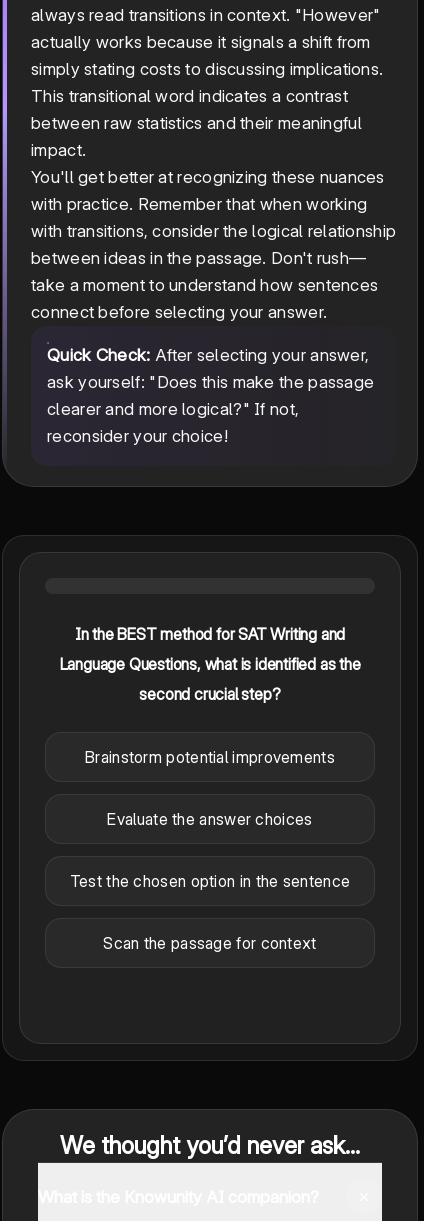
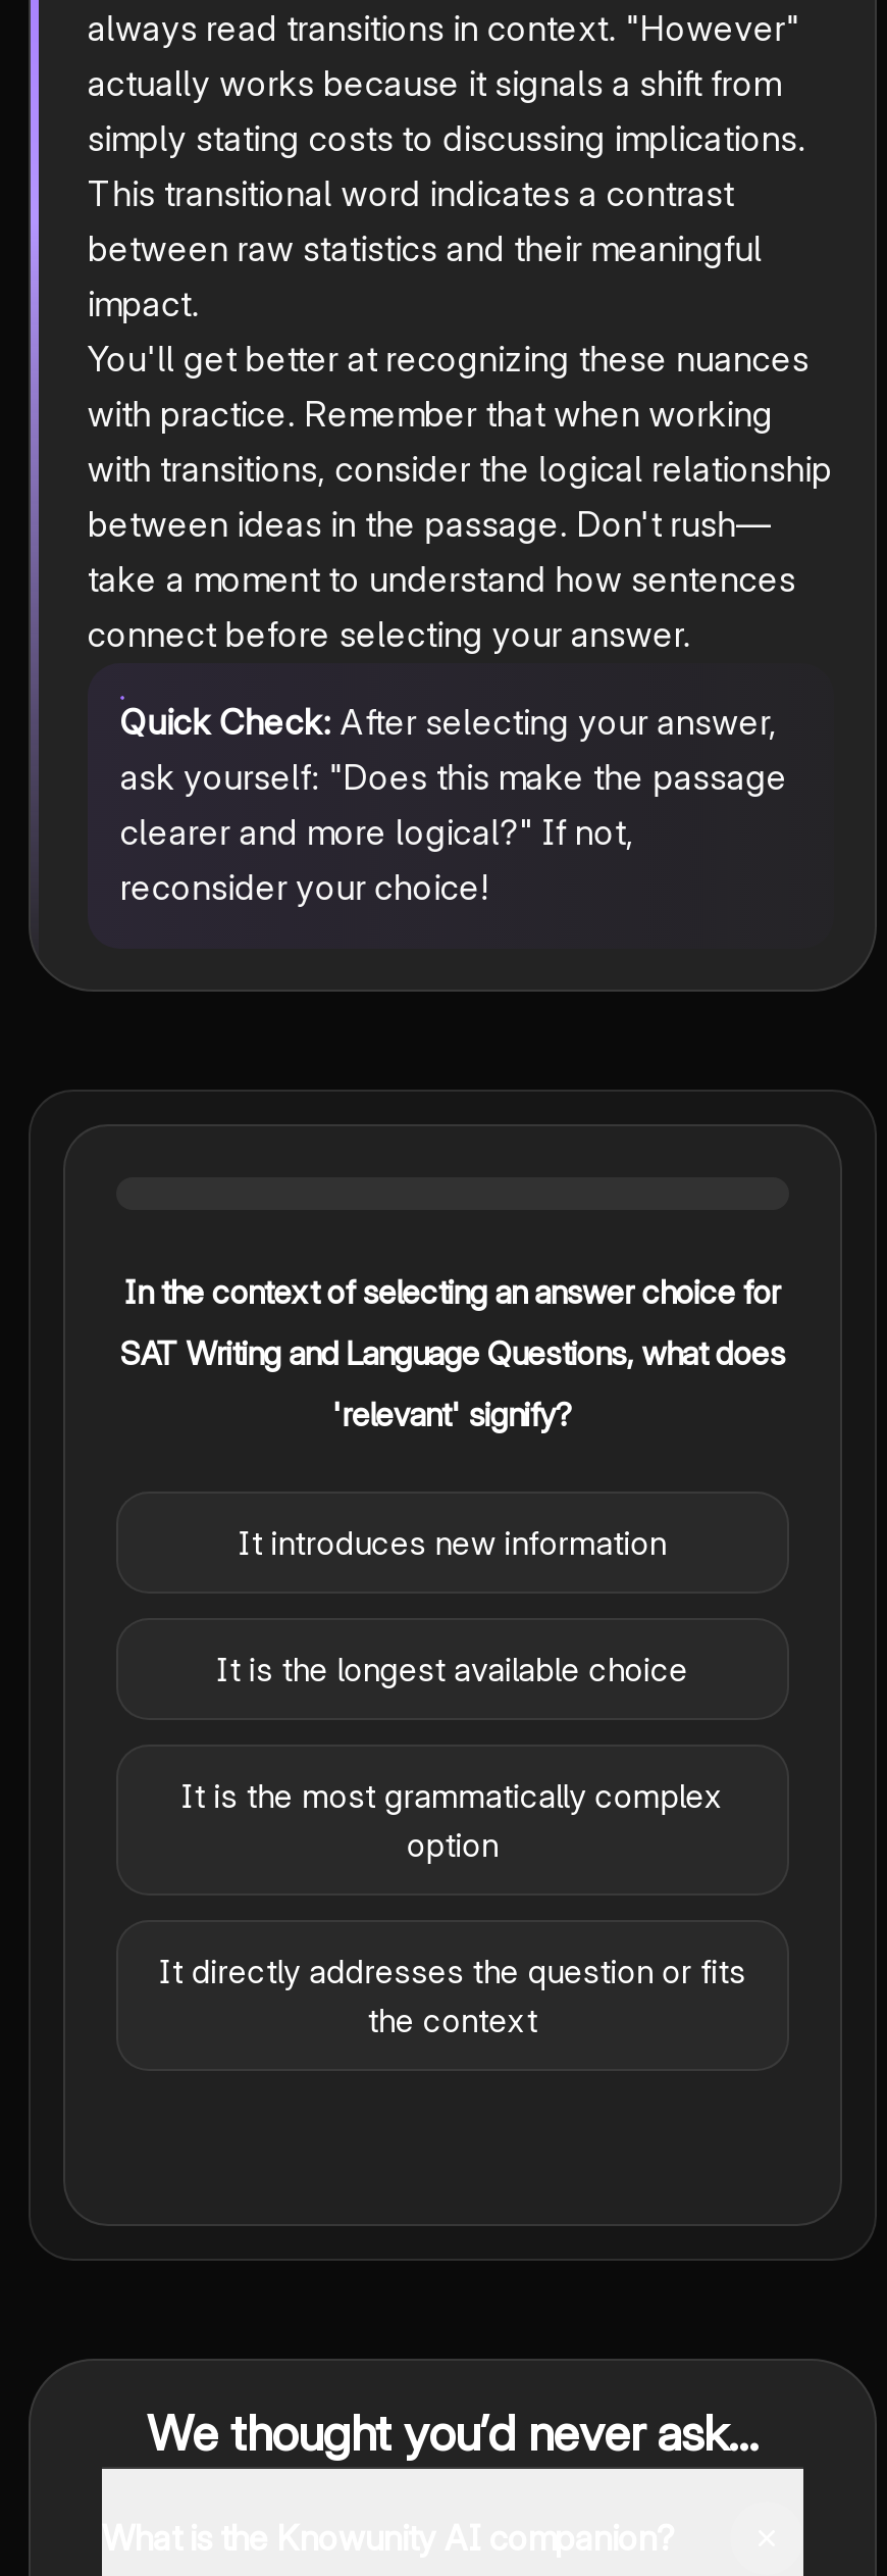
- In the BEST method for SAT Writing and
+ In the context of selecting an answer choice for

- Language Questions, what is identified as the
+ SAT Writing and Language Questions, what does

- second crucial step?
+ 'relevant' signify?

- Brainstorm potential improvements
+ It introduces new information

- Evaluate the answer choices
+ It is the longest available choice

- Test the chosen option in the sentence
+ It is the most grammatically complex
+ option

- Scan the passage for context
+ It directly addresses the question or fits
+ the context
